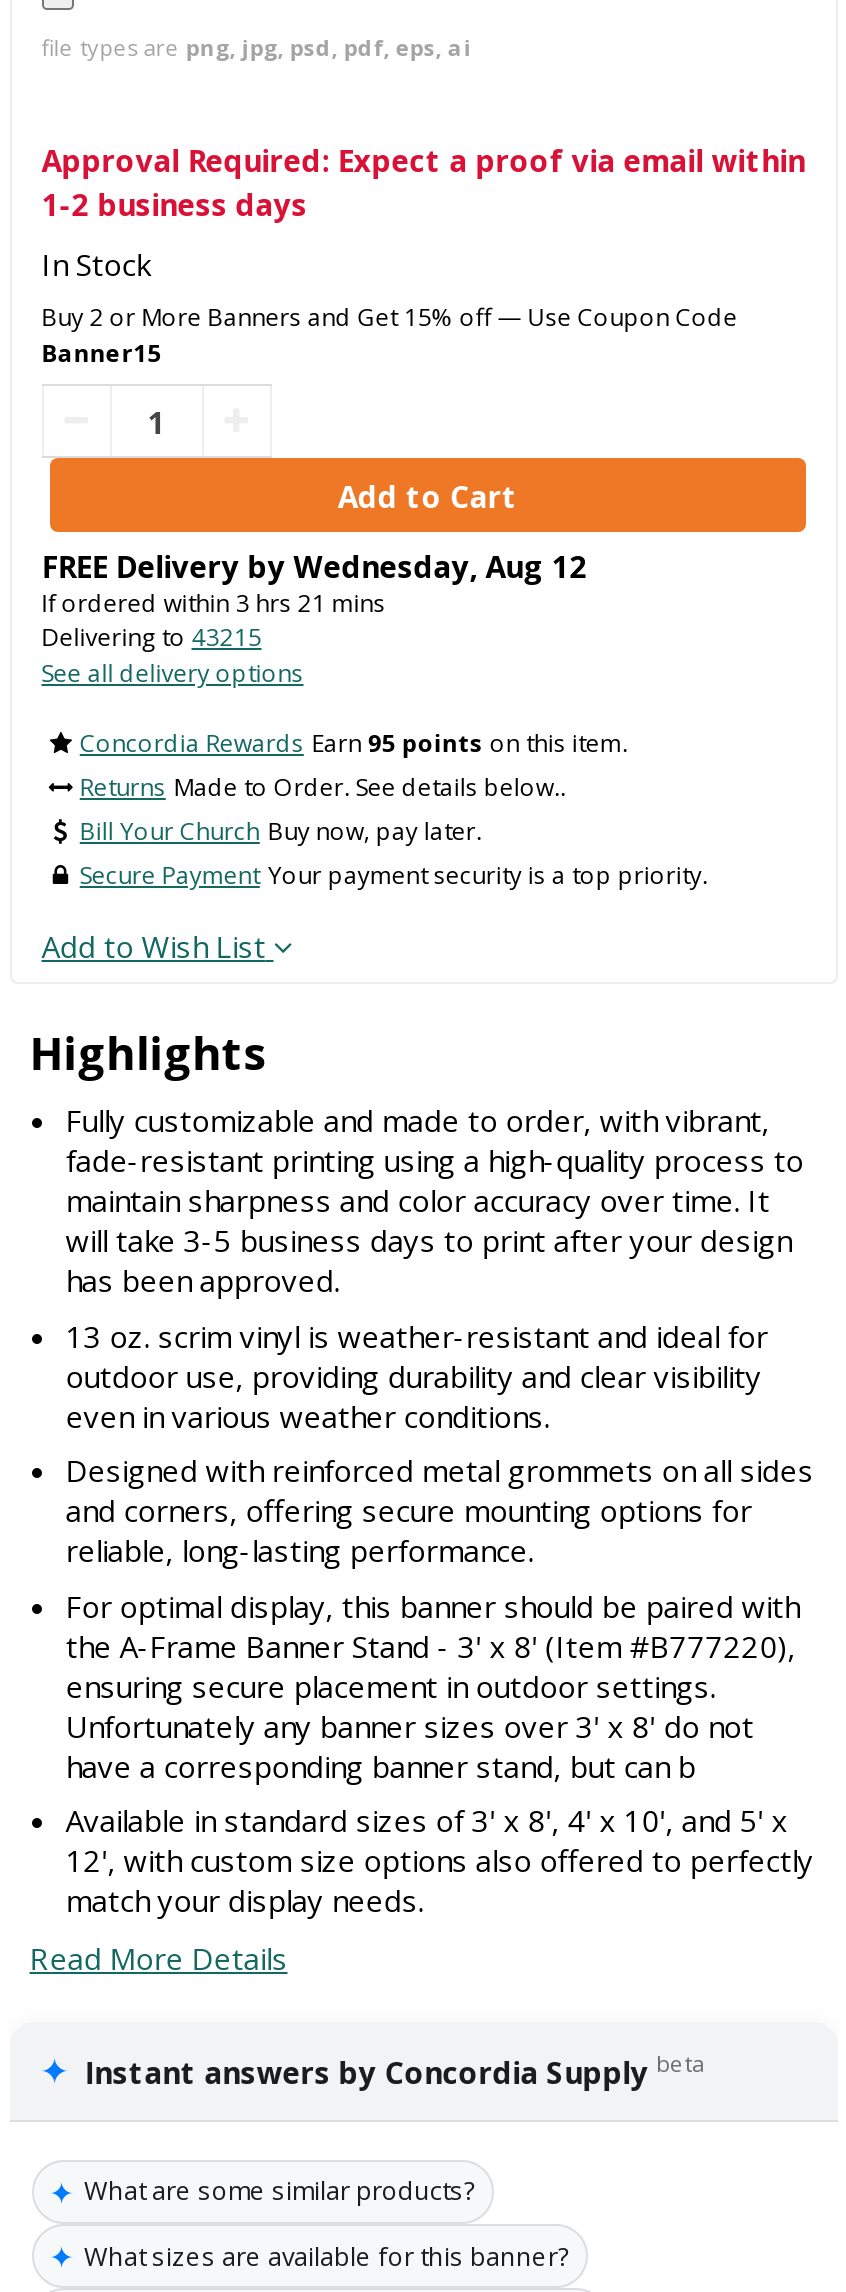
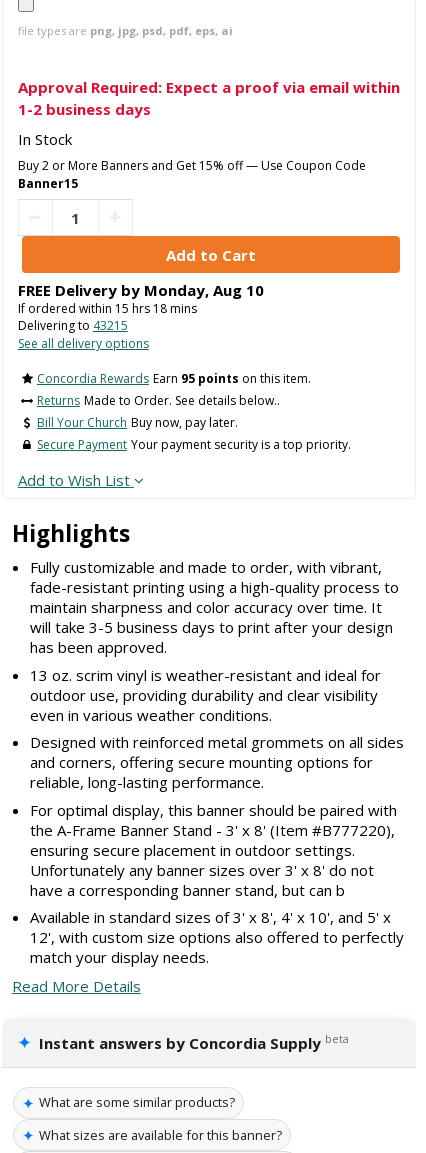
- FREE Delivery by Wednesday, Aug 12
+ FREE Delivery by Monday, Aug 10

- If ordered within 3 hrs 21 mins
+ If ordered within 15 hrs 18 mins
